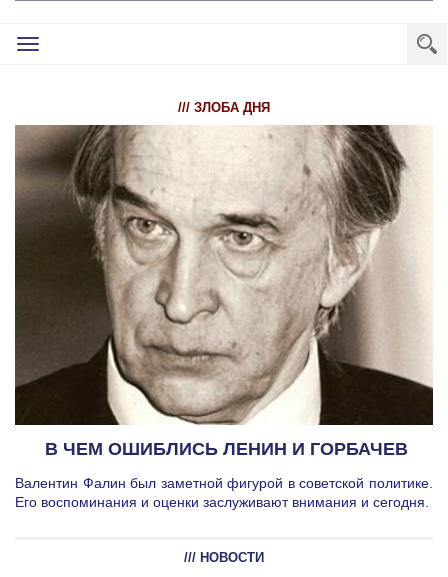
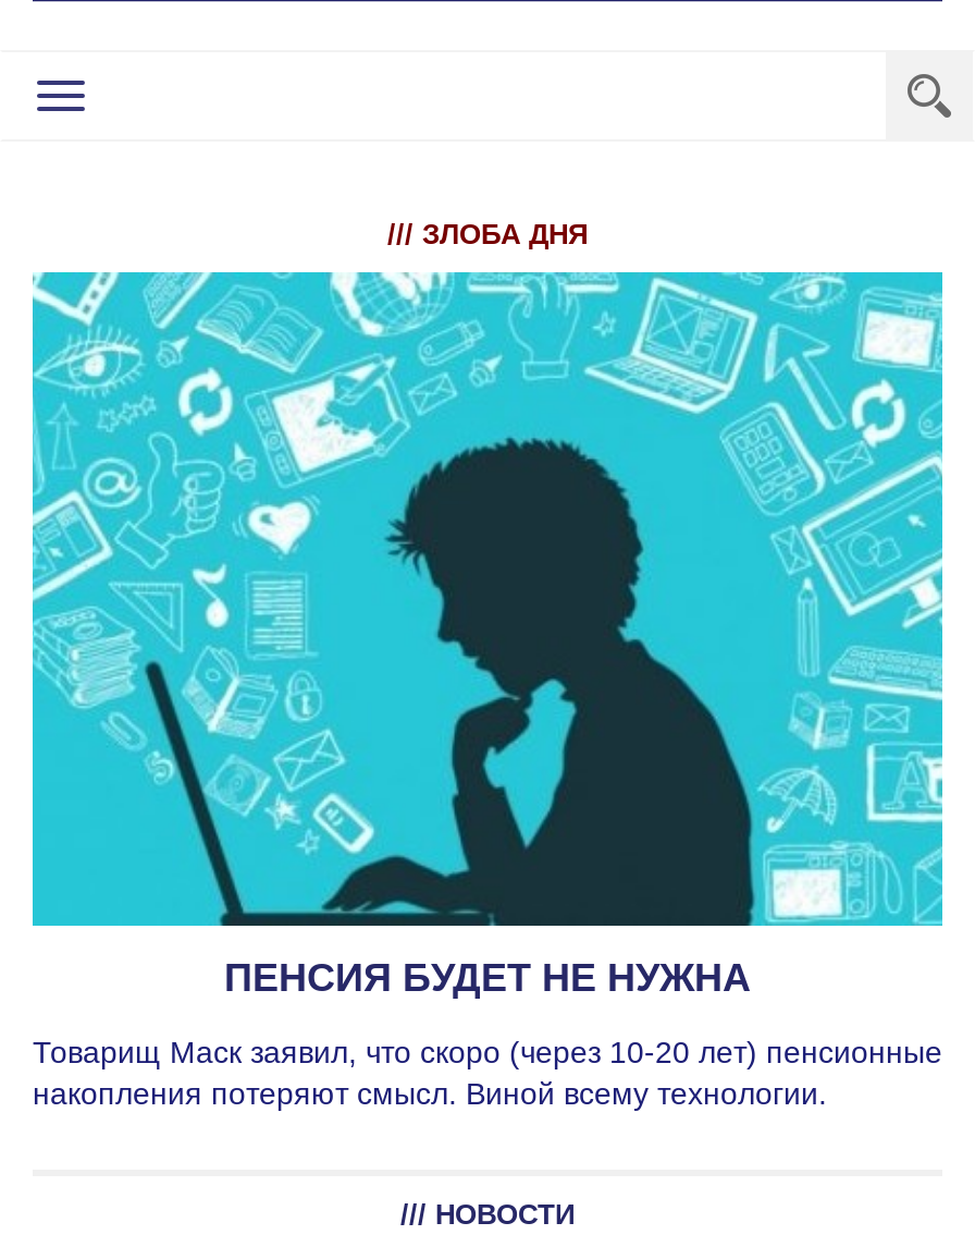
- [image]
- В ЧЕМ ОШИБЛИСЬ ЛЕНИН И ГОРБАЧЕВ
+ [image]
+ ПЕНСИЯ БУДЕТ НЕ НУЖНА

- Валентин Фалин был заметной фигурой в советской политике.
- Его воспоминания и оценки заслуживают внимания и сегодня.
+ Товарищ Маск заявил, что скоро (через 10-20 лет) пенсионные
+ накопления потеряют смысл. Виной всему технологии.
